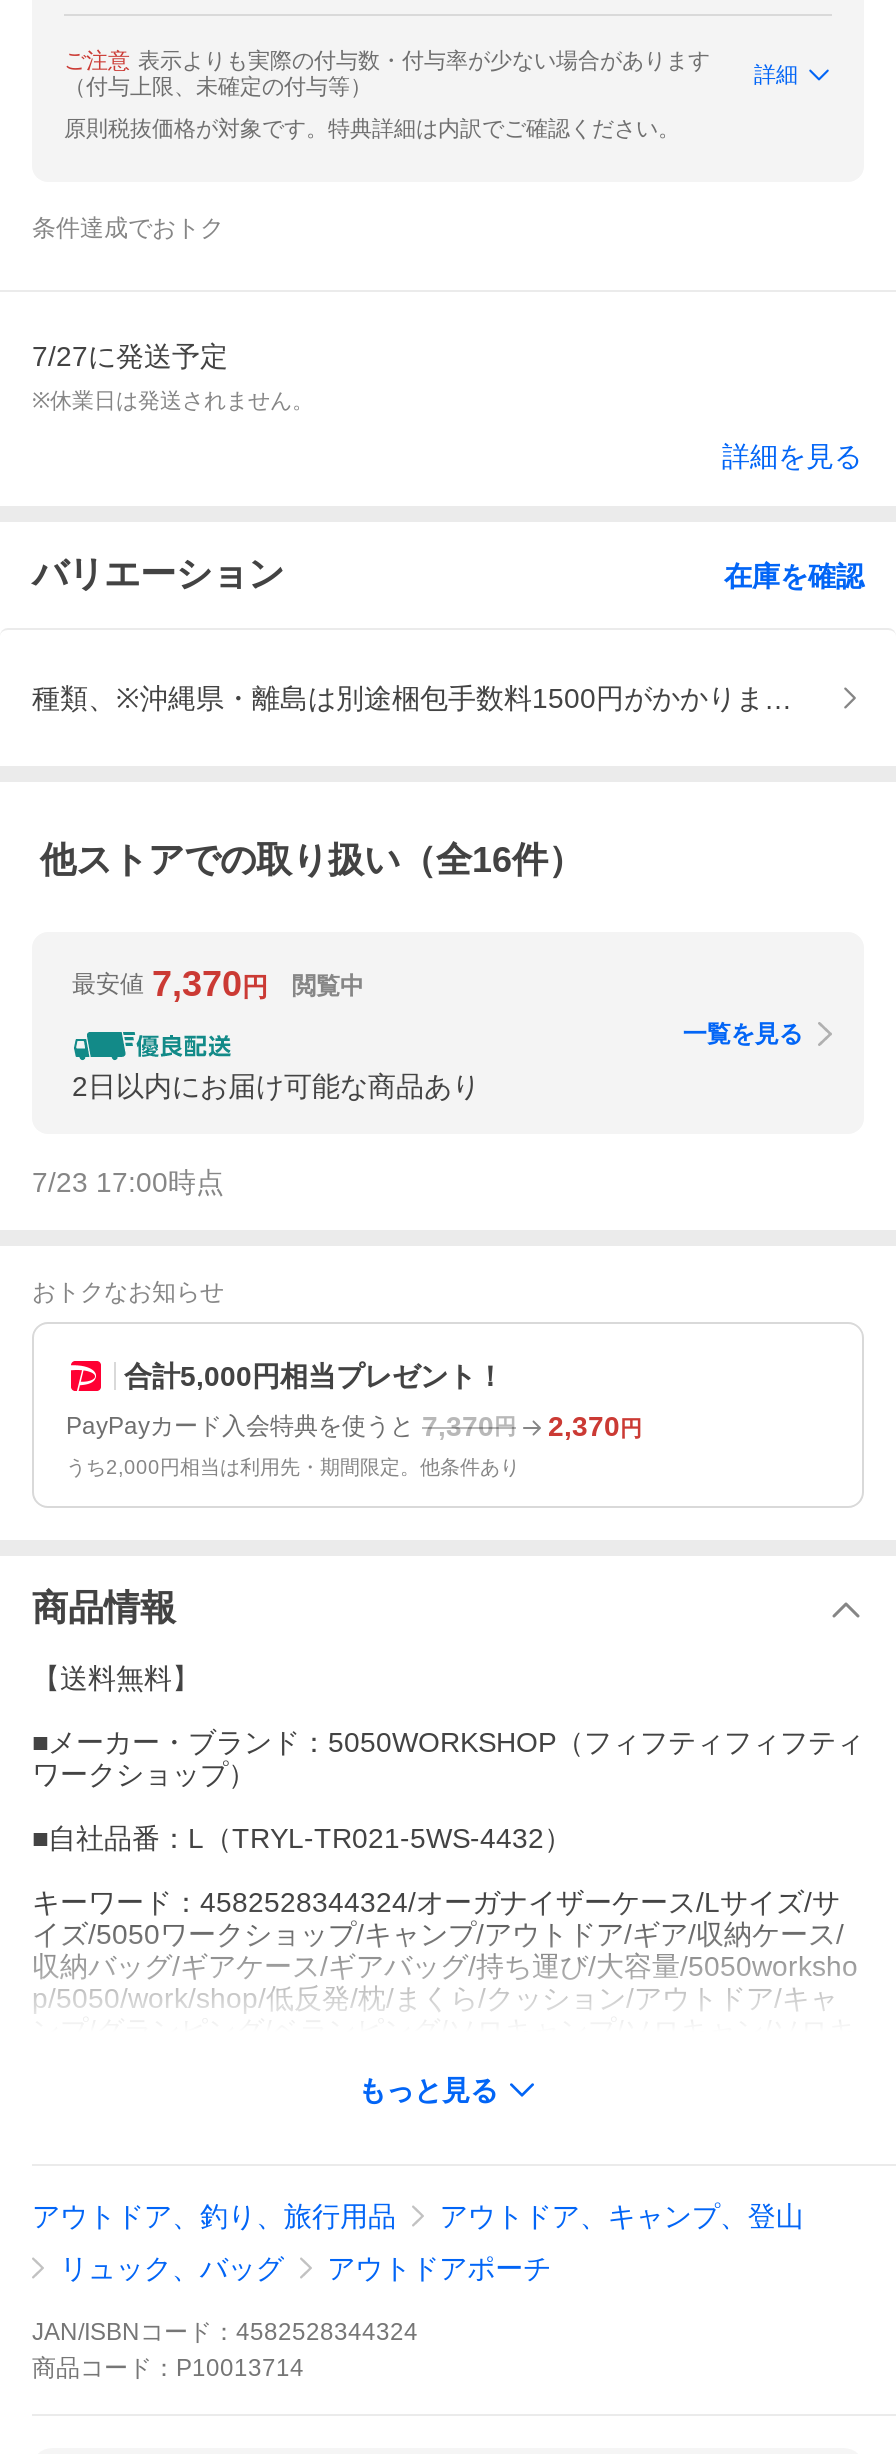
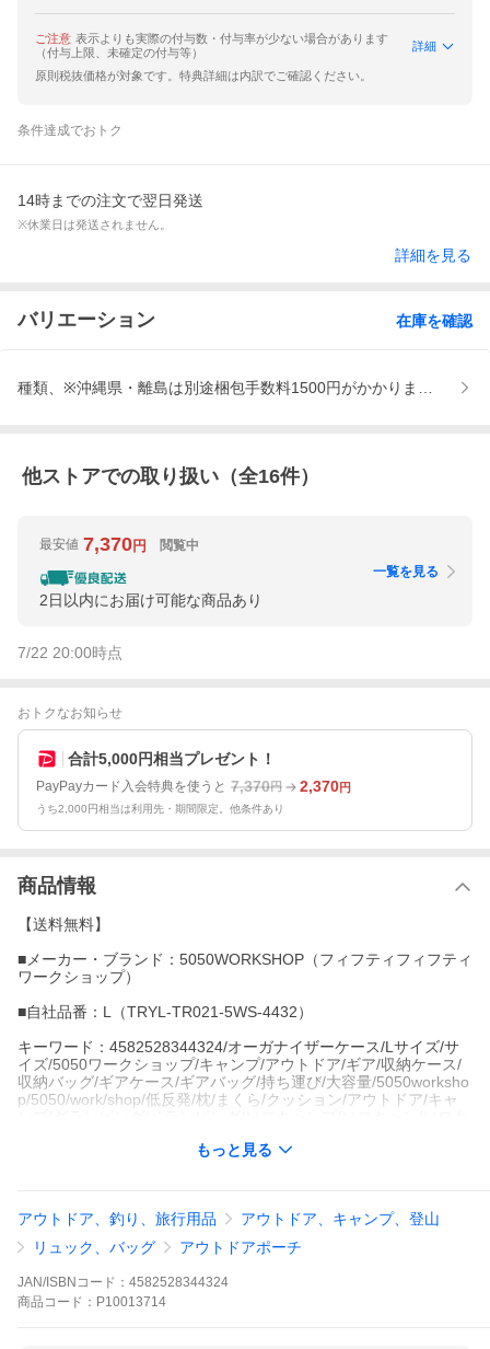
- 7/27に発送予定
+ 14時までの注文で翌日発送

- 7/23 17:00時点
+ 7/22 20:00時点
